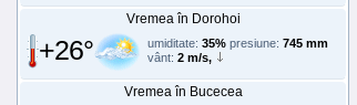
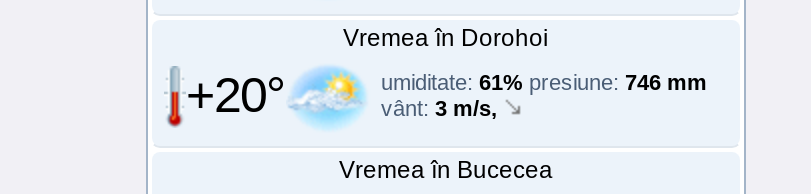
- +26°
+ +20°

- umiditate: 35% presiune: 745 mm
+ umiditate: 61% presiune: 746 mm

- vânt: 2 m/s,
+ vânt: 3 m/s,
